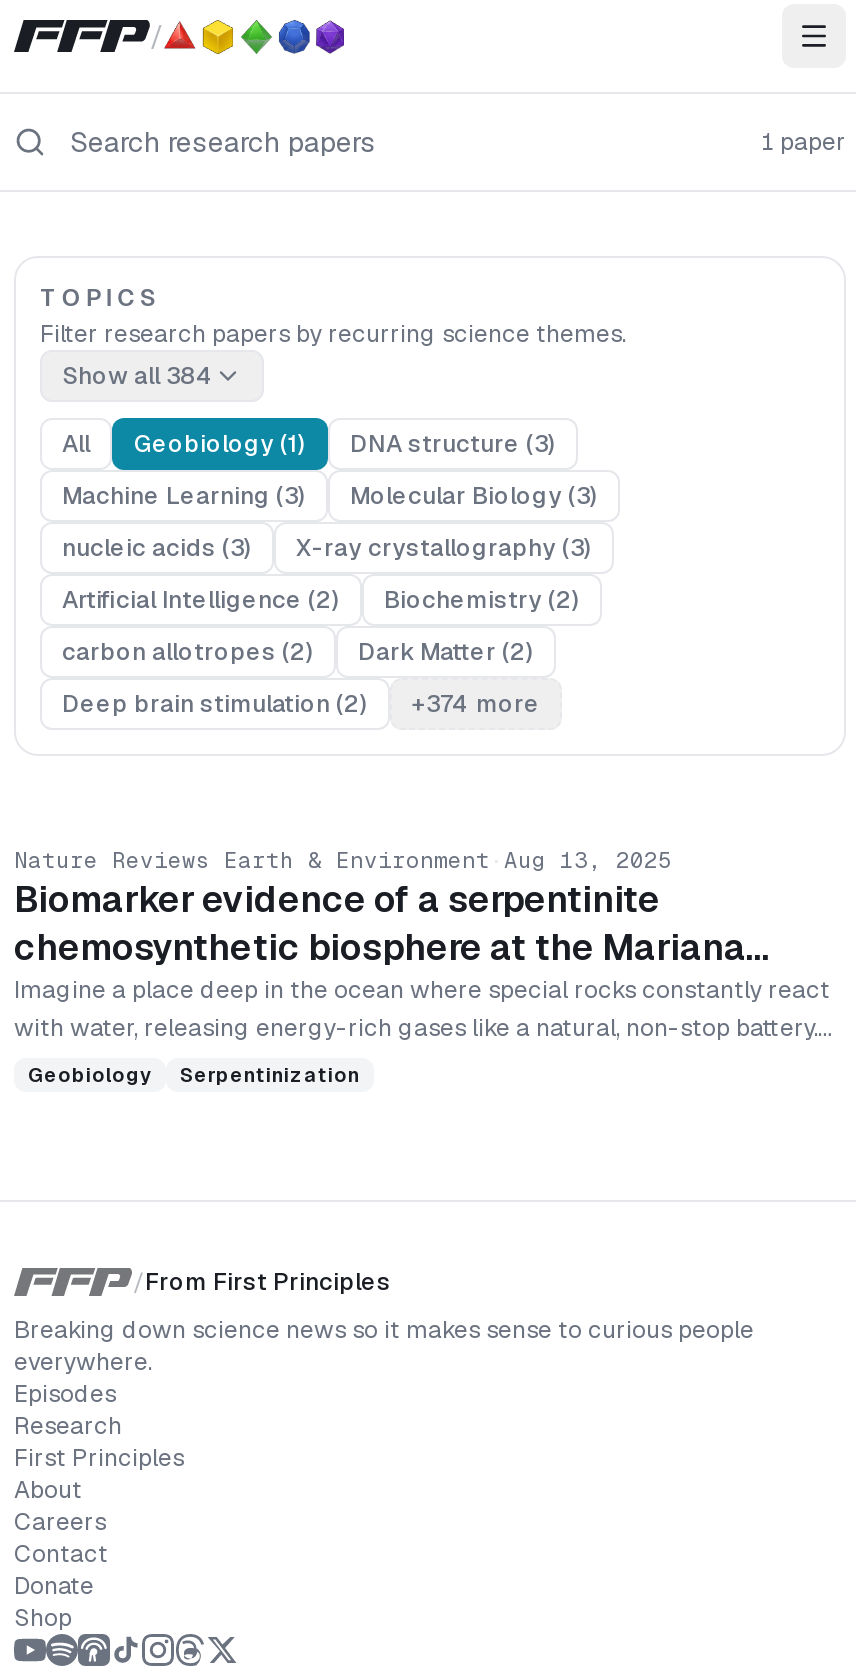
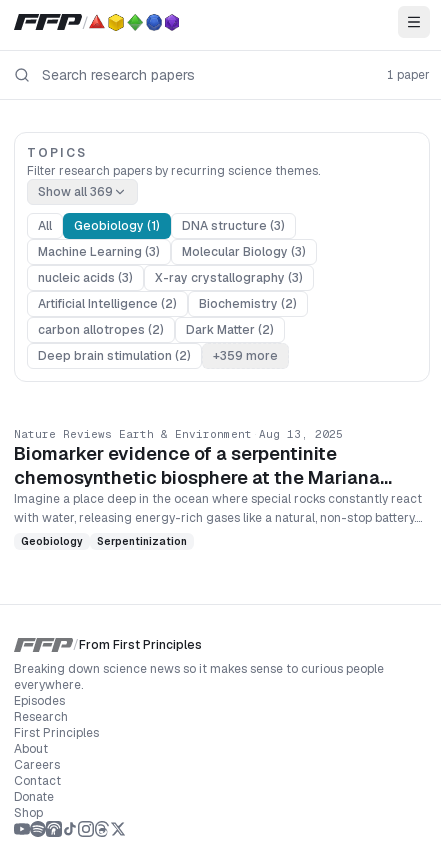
- Show all 384
+ Show all 369

- Deep brain stimulation (2) +374 more
+ Deep brain stimulation (2) +359 more
